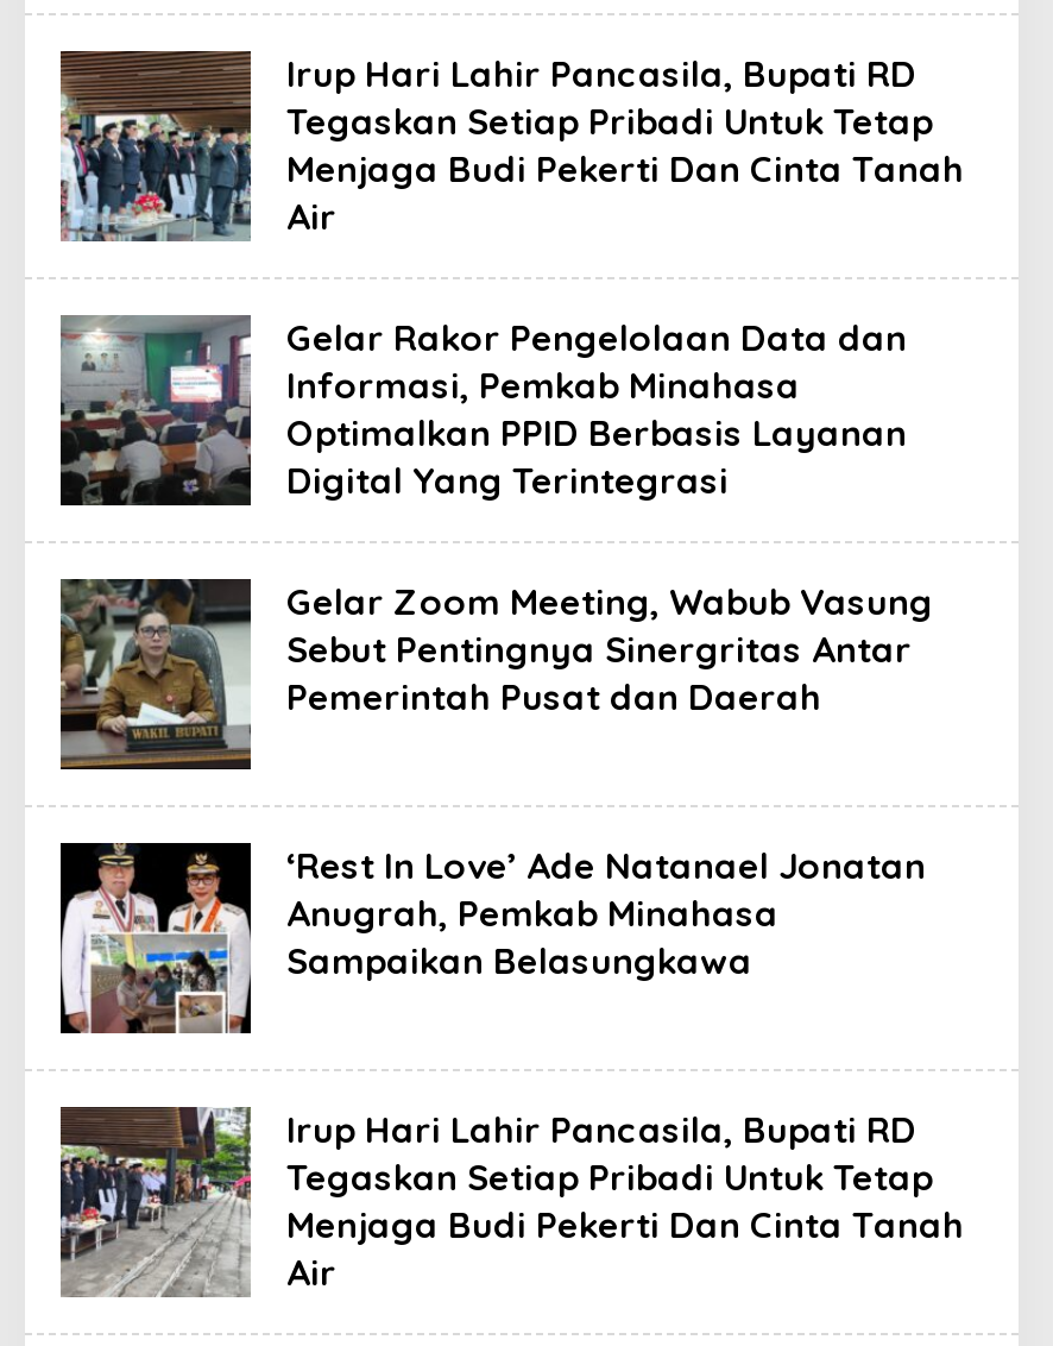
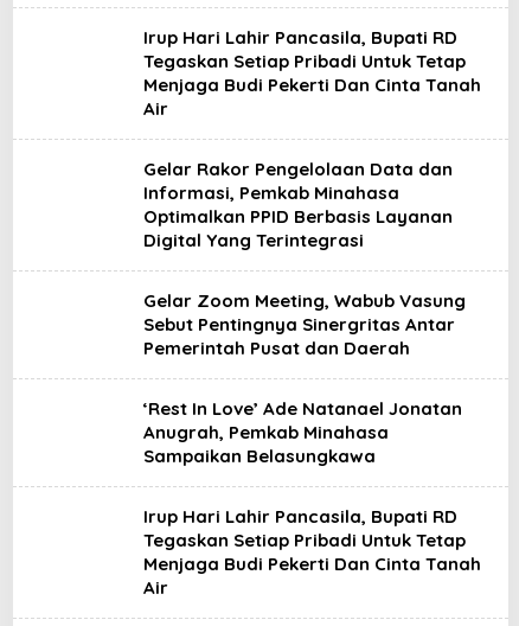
- [image]

- [image]

- [image]

- [image]

- [image]
